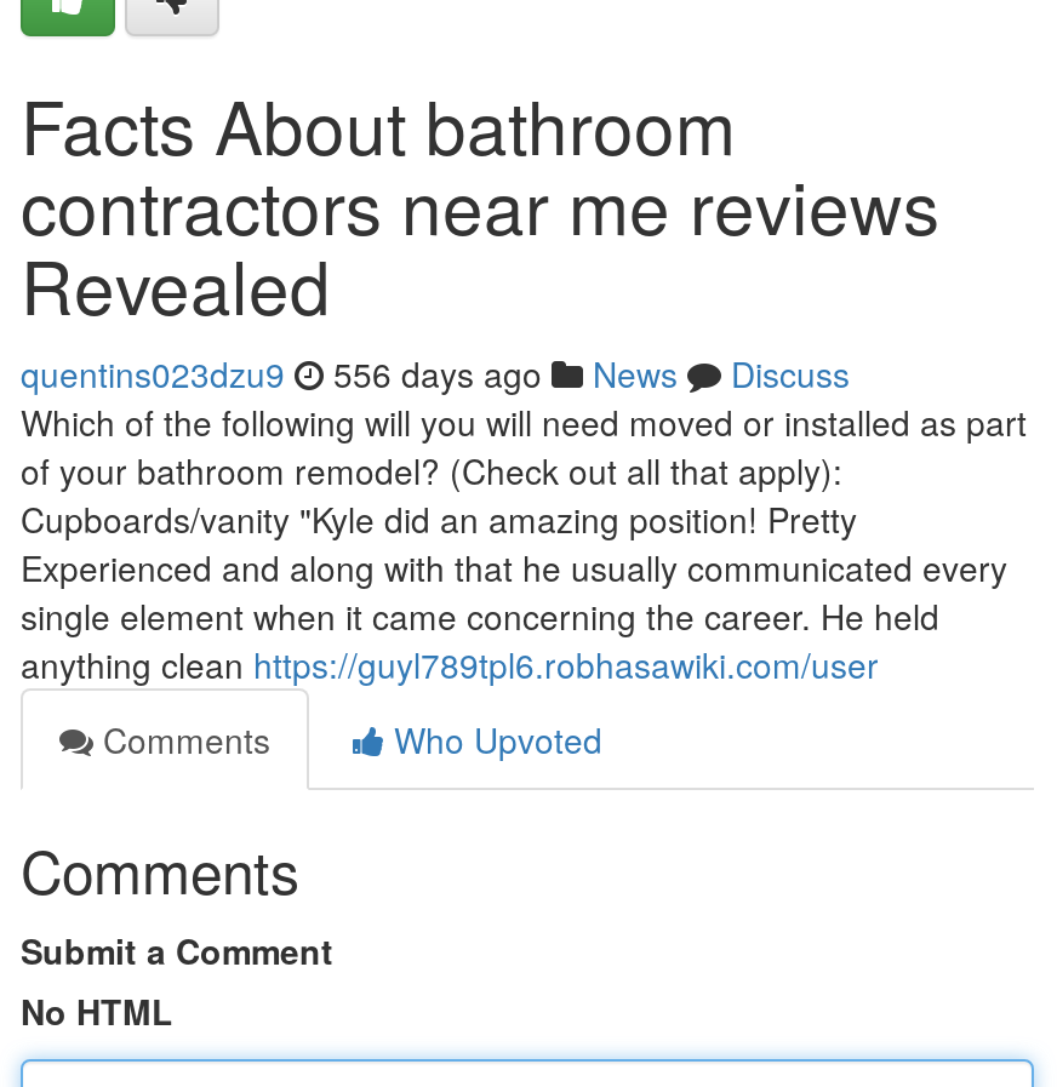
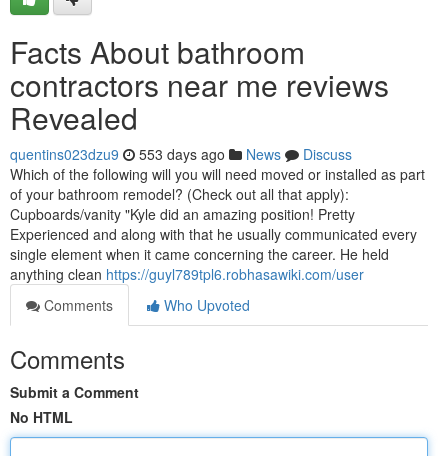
- quentins023dzu9 556 days ago News Discuss
+ quentins023dzu9 553 days ago News Discuss
